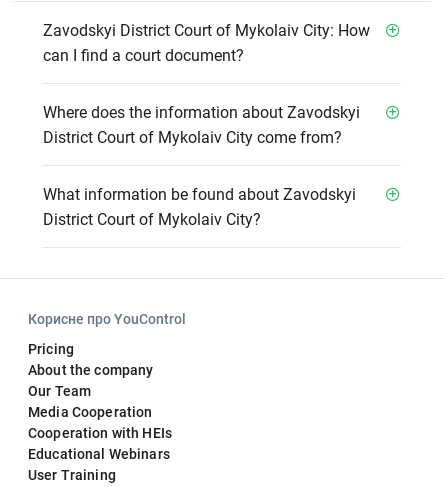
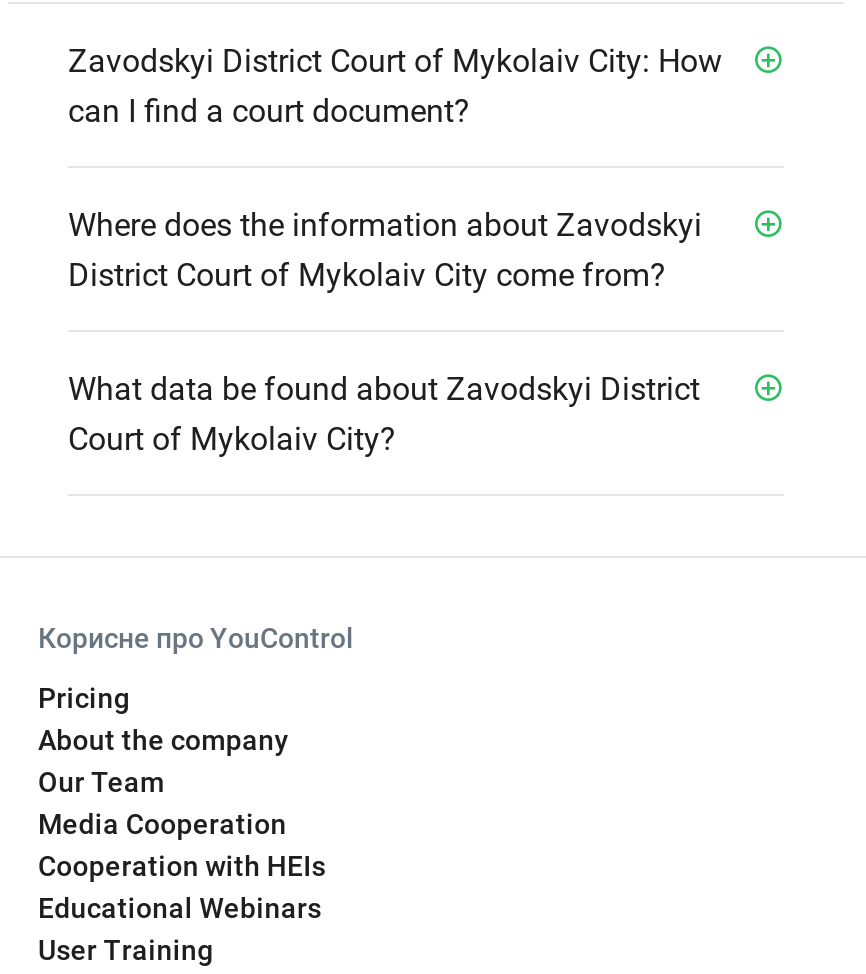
- What information be found about Zavodskyi
- District Court of Mykolaiv City?
+ What data be found about Zavodskyi District
+ Court of Mykolaiv City?
